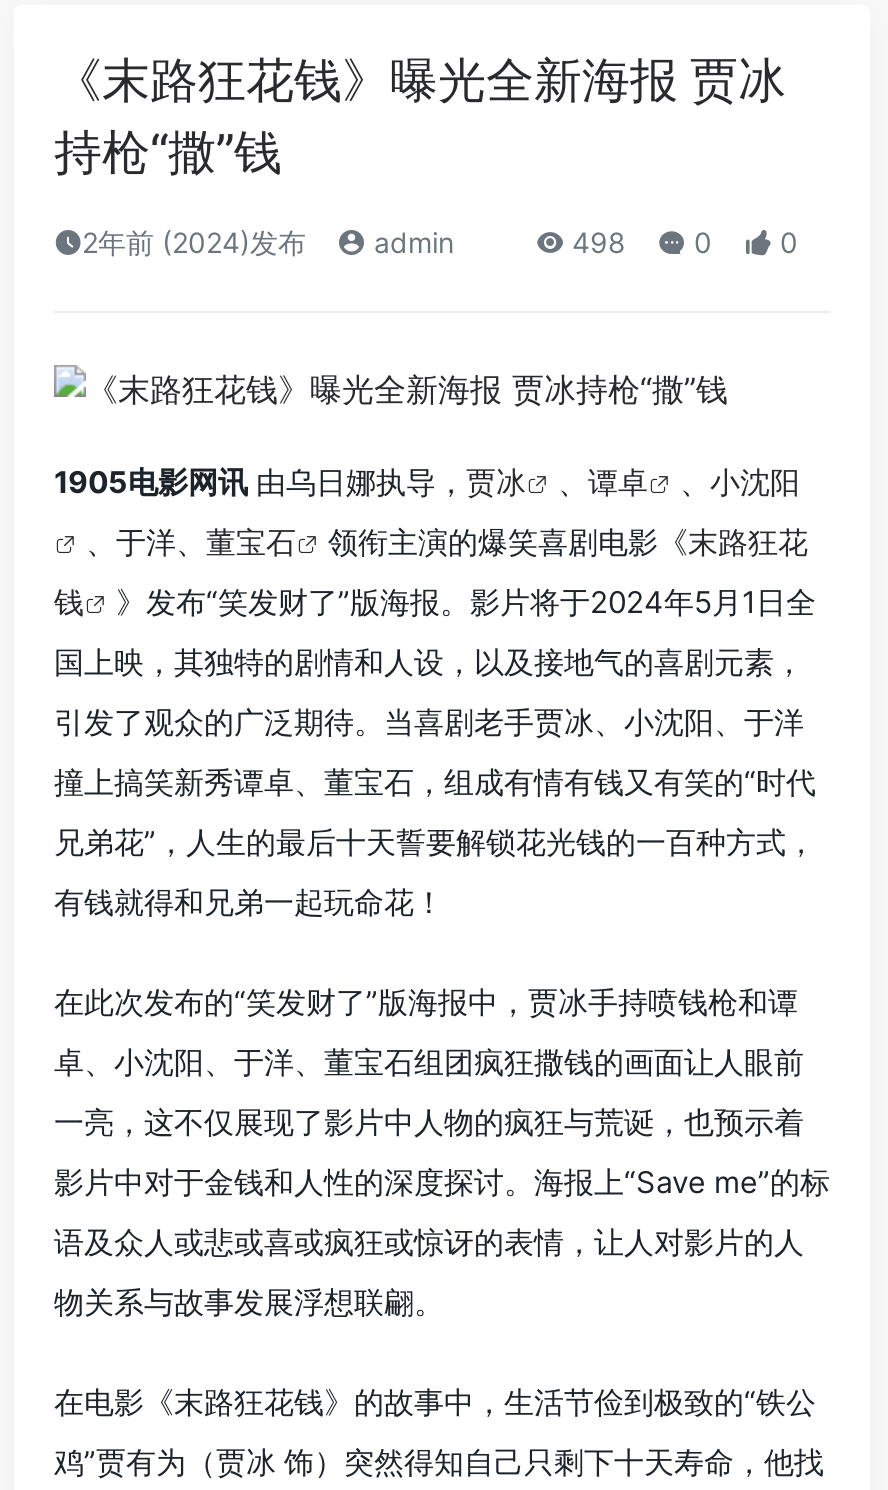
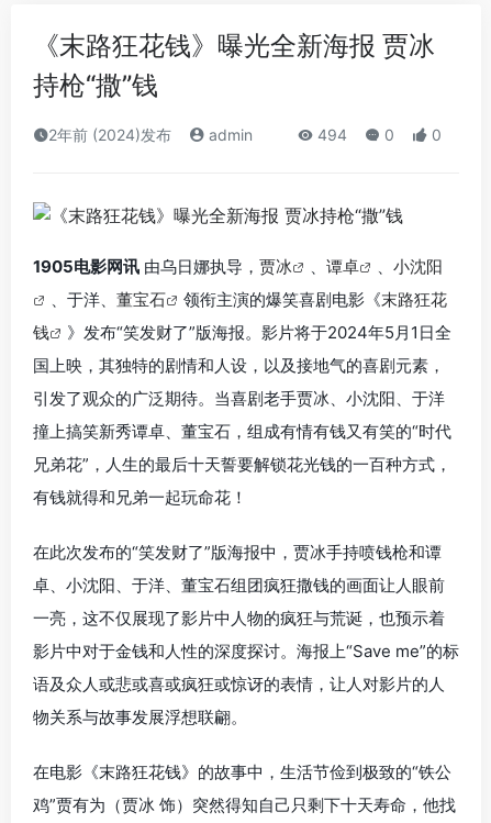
- 498 0 0
+ 494 0 0
